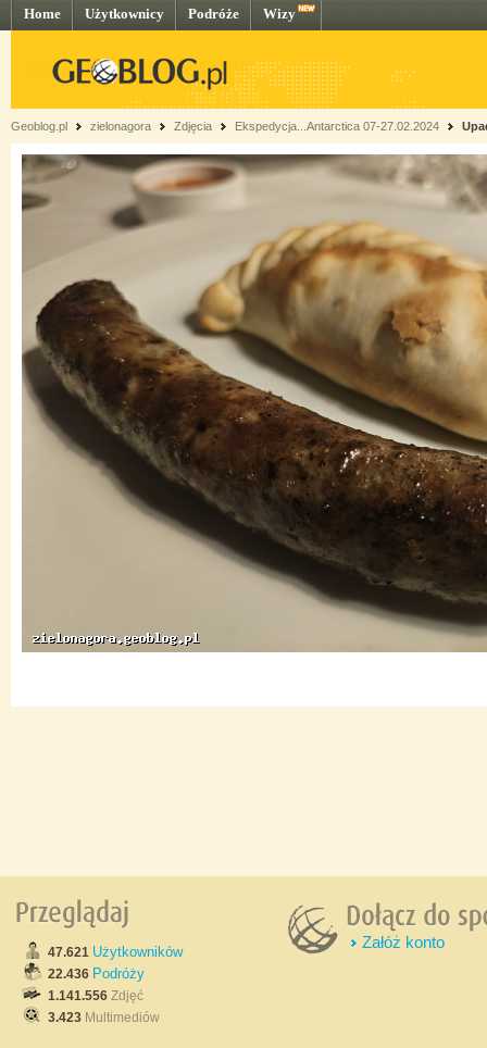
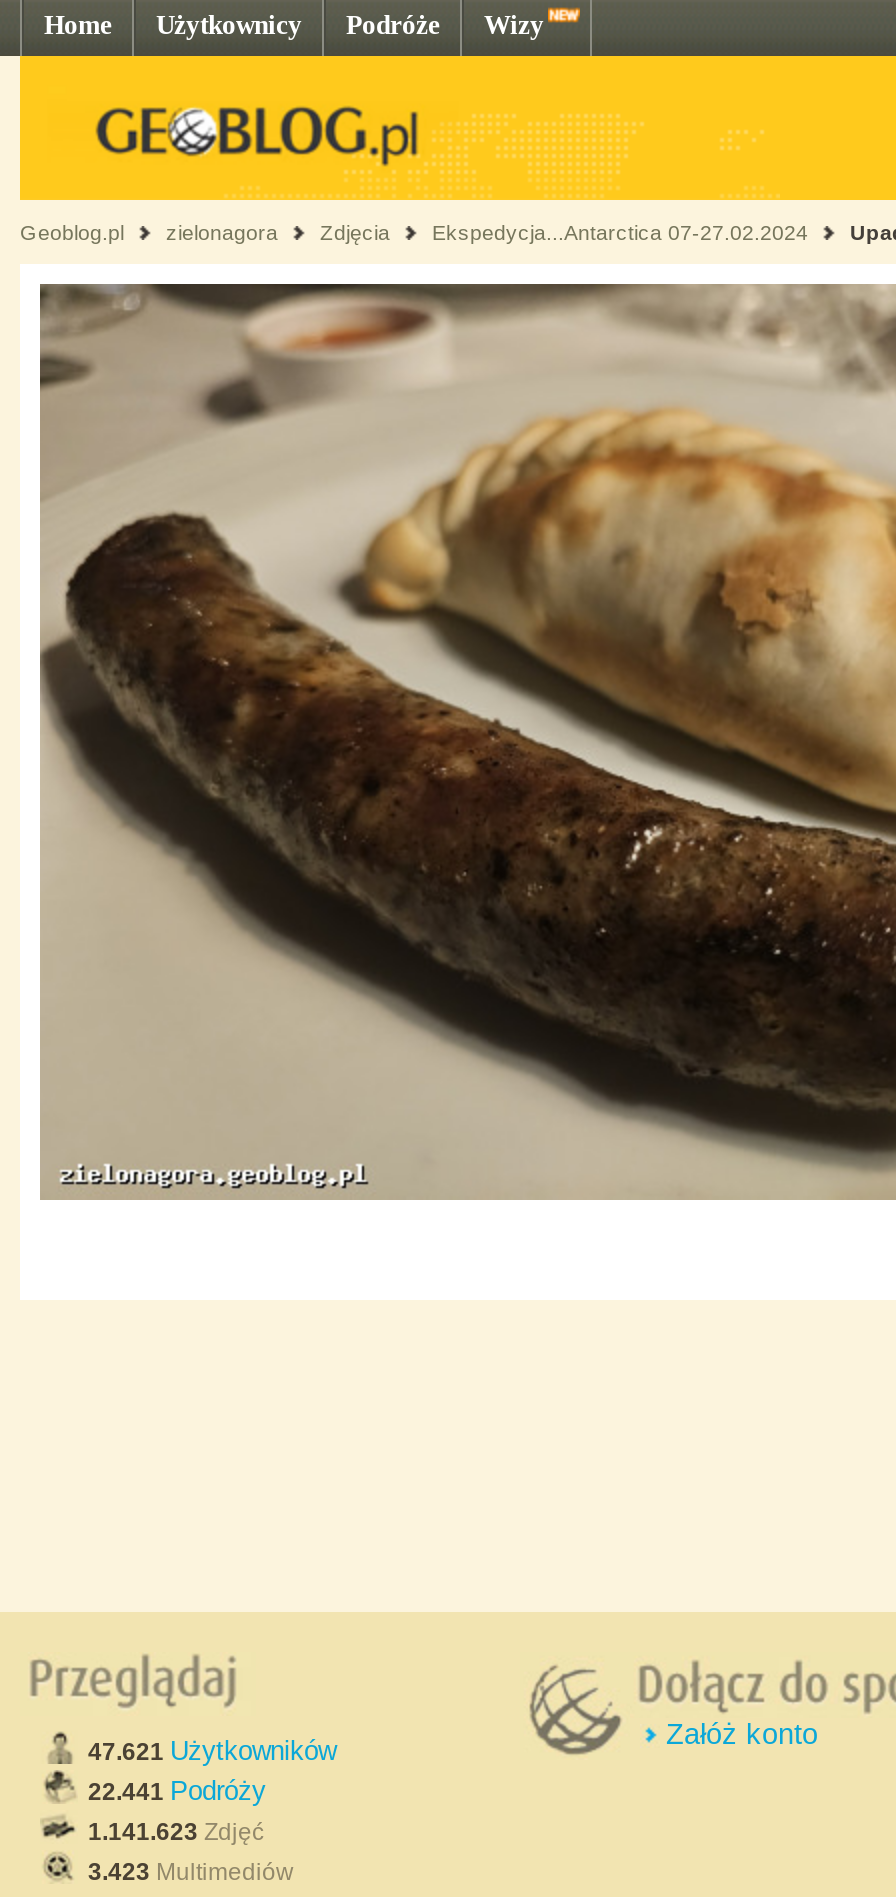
- 22.436 Podróży
+ 22.441 Podróży

- 1.141.556 Zdjęć
+ 1.141.623 Zdjęć
